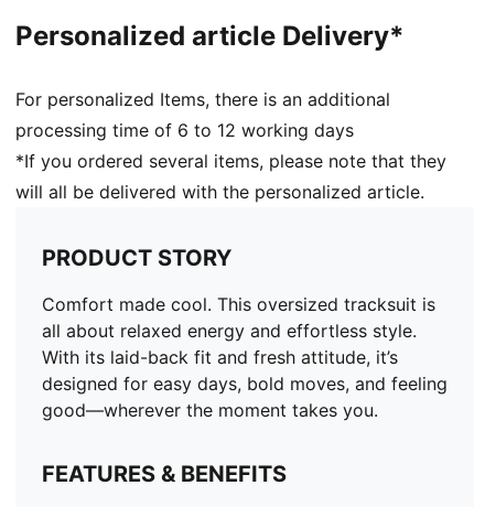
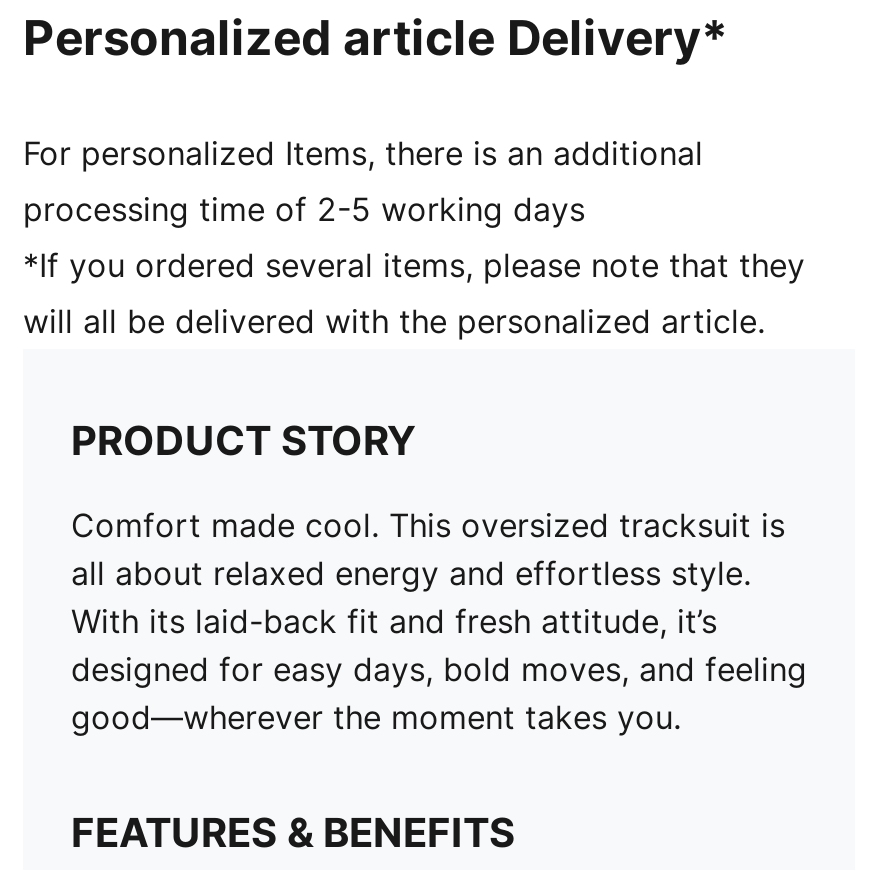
- processing time of 6 to 12 working days
+ processing time of 2-5 working days
